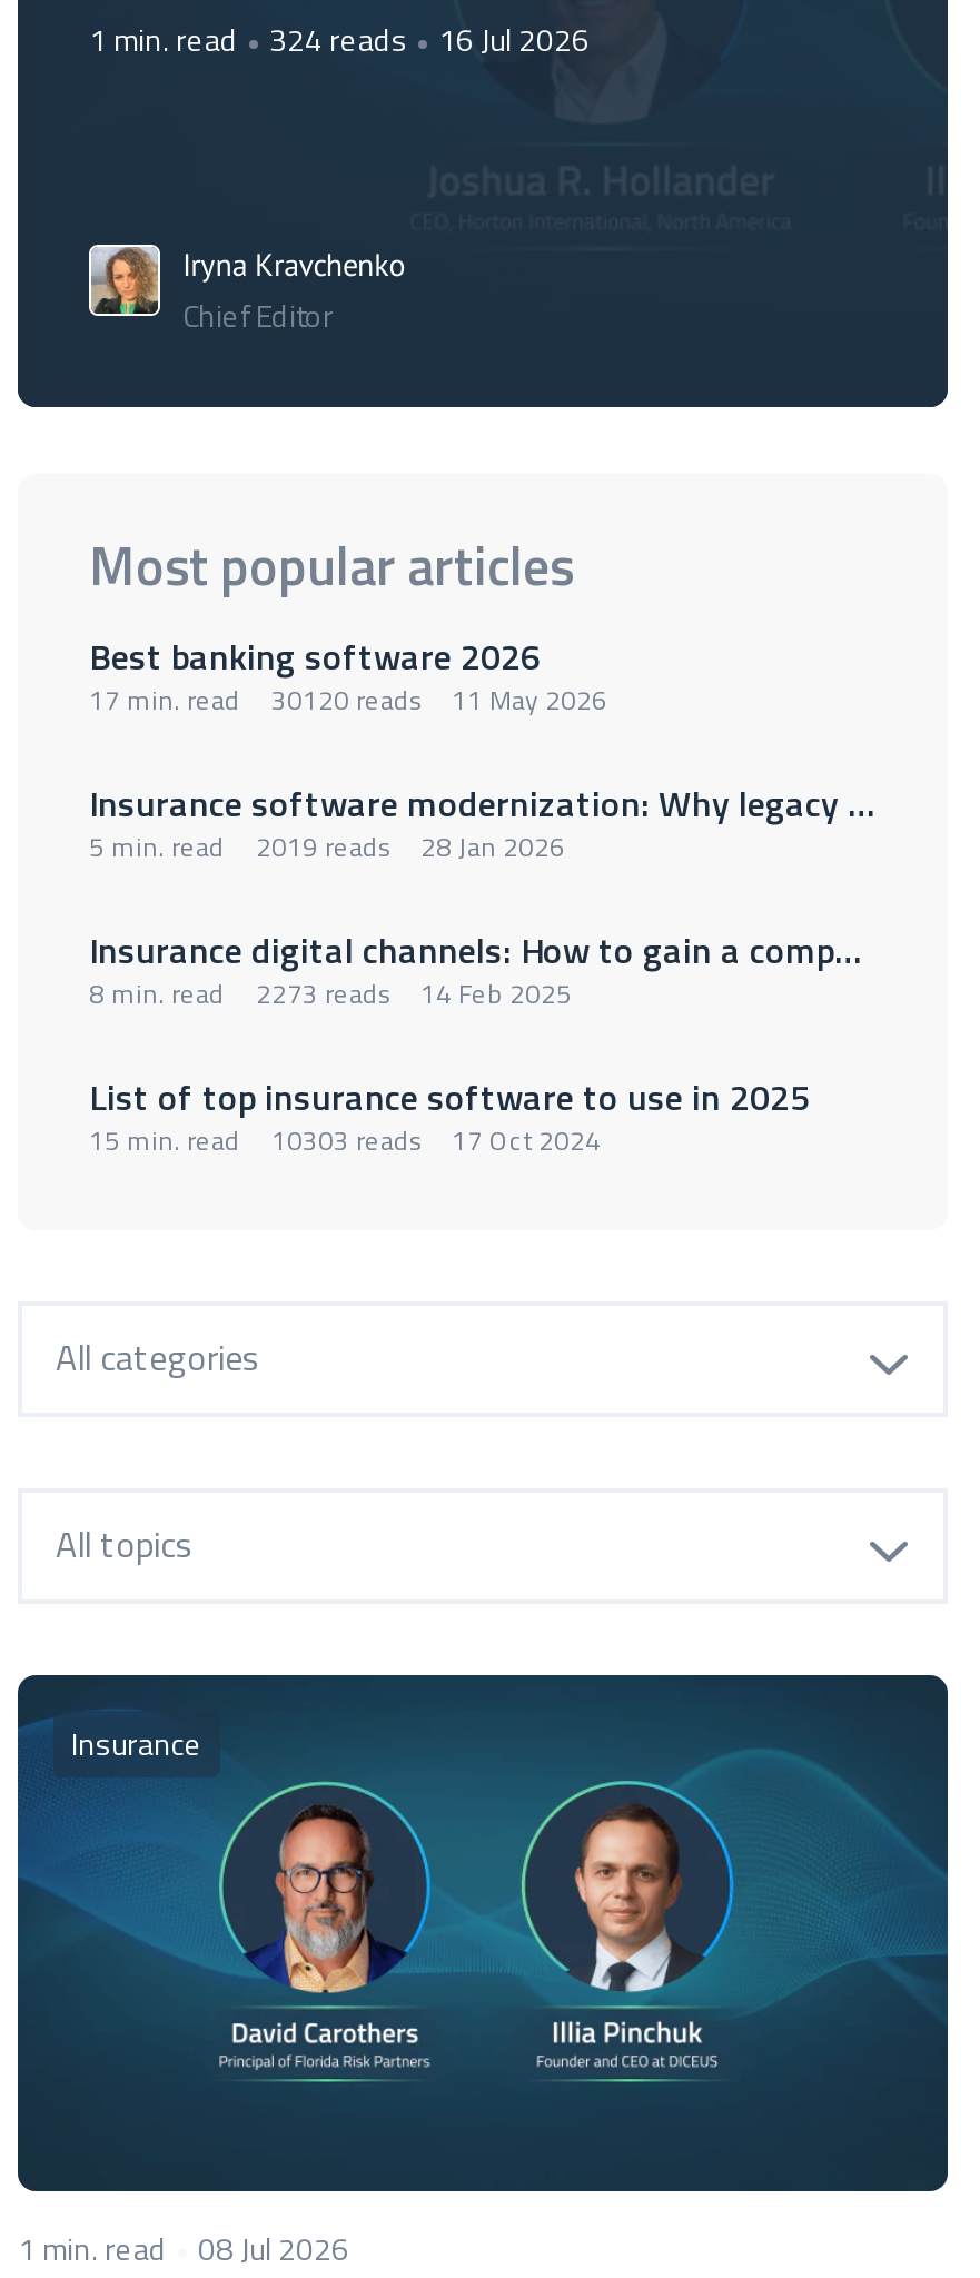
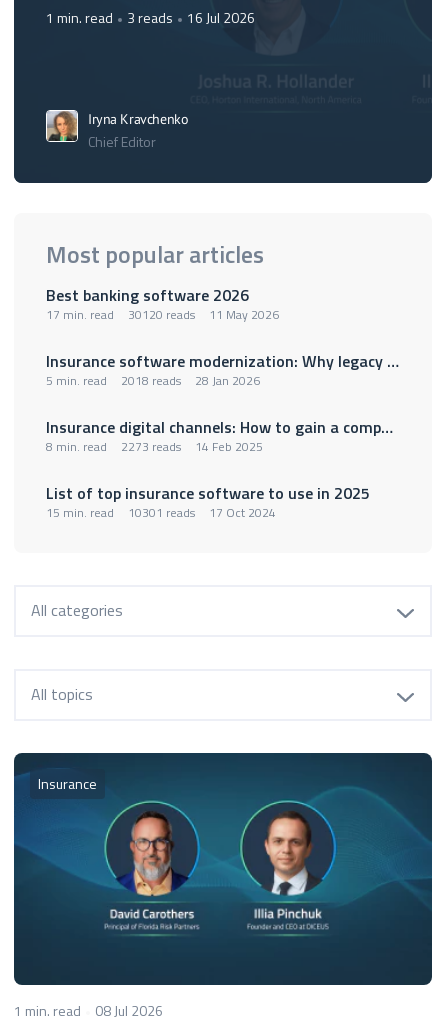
- 1 min. read 324 reads 16 Jul 2026
+ 1 min. read 3 reads 16 Jul 2026

- 5 min. read 2019 reads 28 Jan 2026
+ 5 min. read 2018 reads 28 Jan 2026

- 15 min. read 10303 reads 17 Oct 2024
+ 15 min. read 10301 reads 17 Oct 2024
